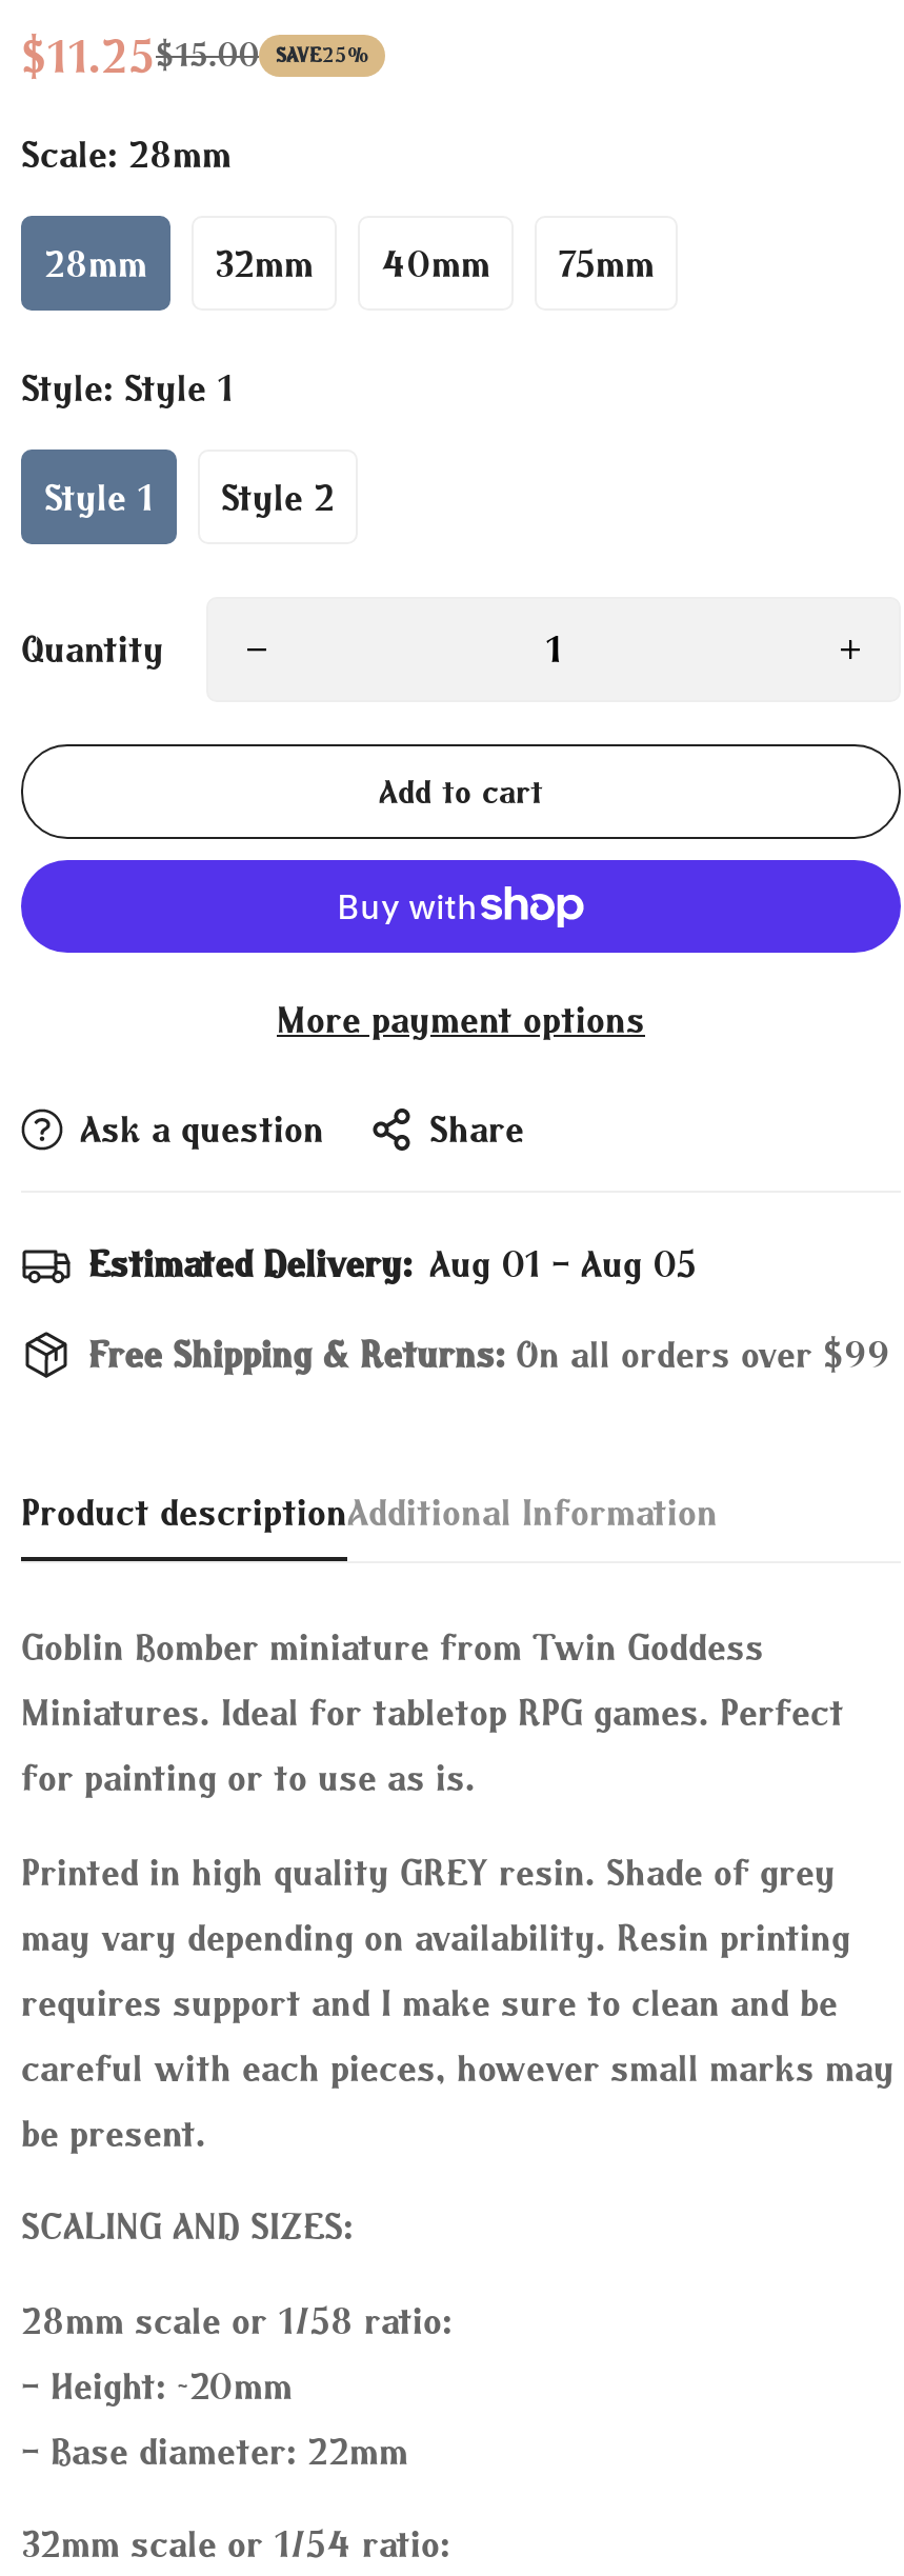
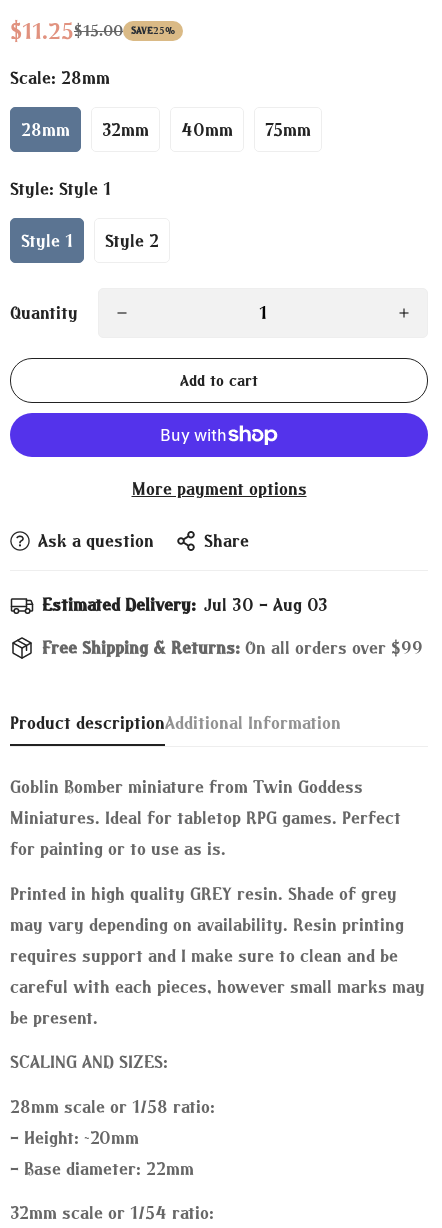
- Estimated Delivery: Aug 01 - Aug 05
+ Estimated Delivery: Jul 30 - Aug 03
